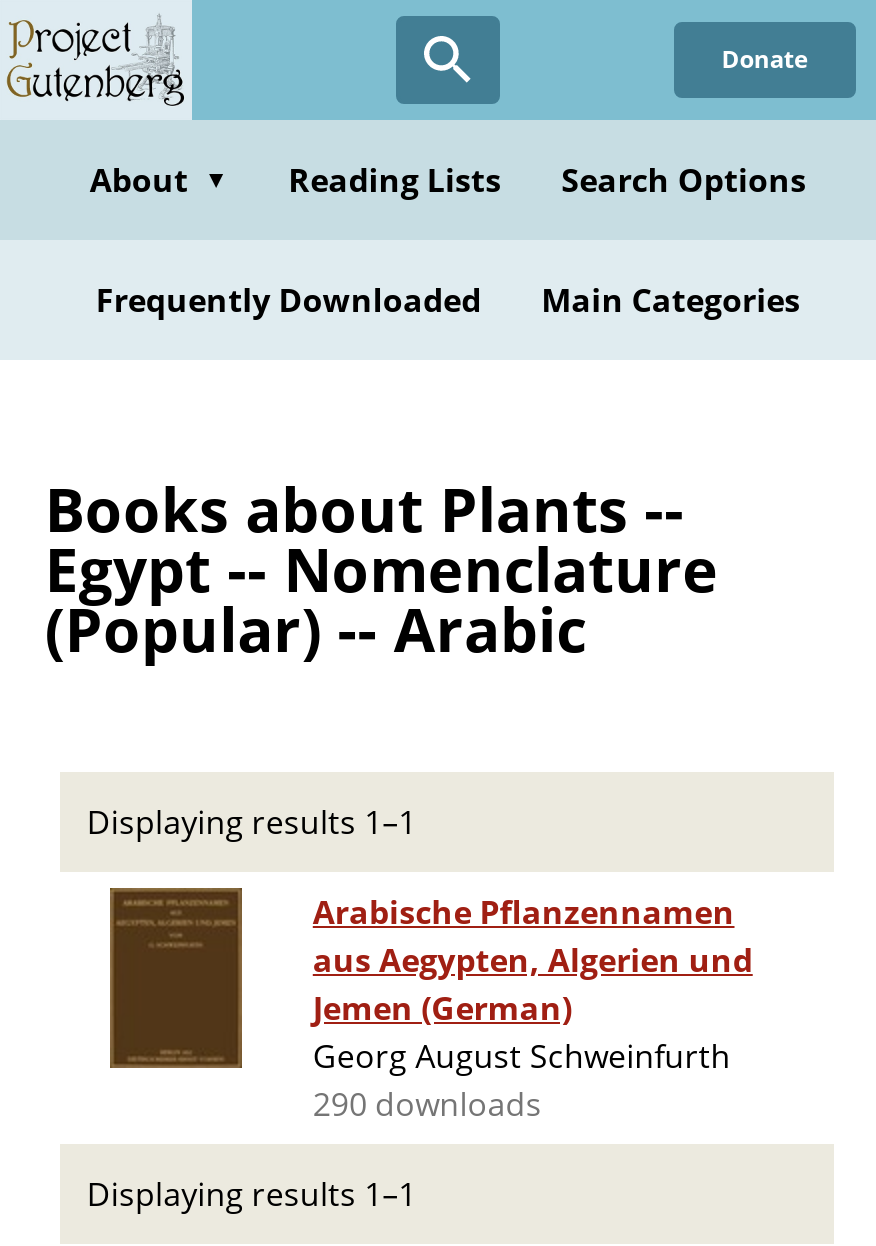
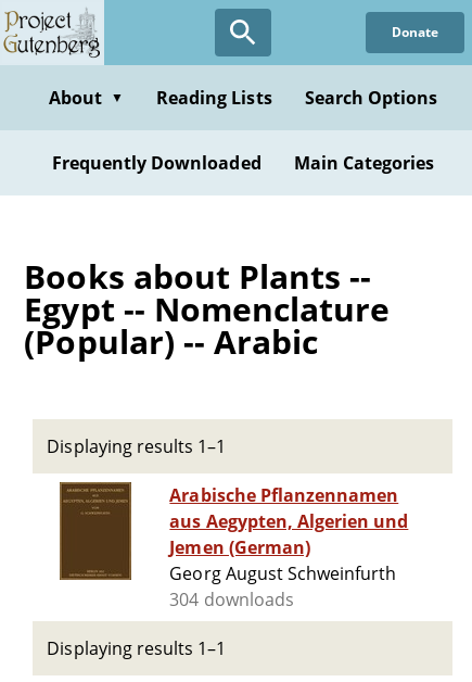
- 290 downloads
+ 304 downloads
